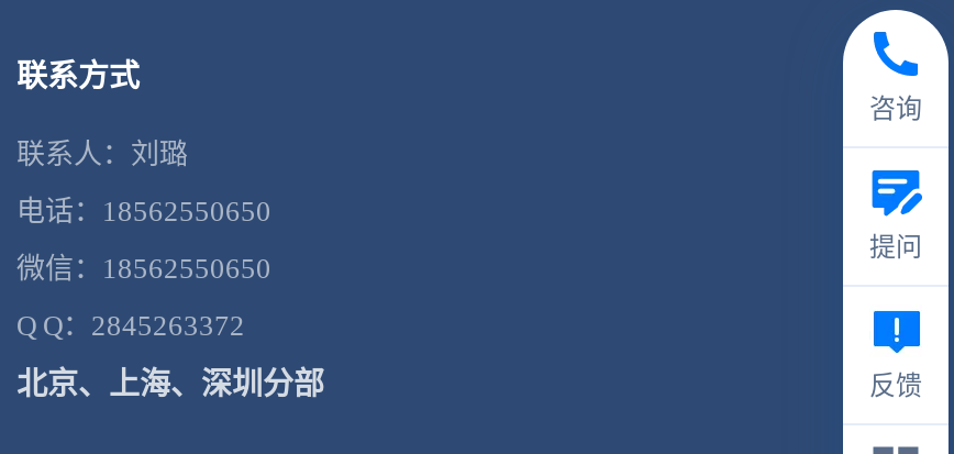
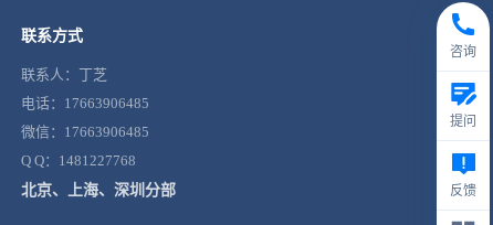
- 联系人：刘璐
+ 联系人：丁芝

- 电话：18562550650
+ 电话：17663906485

- 微信：18562550650
+ 微信：17663906485

- Q Q：2845263372
+ Q Q：1481227768
